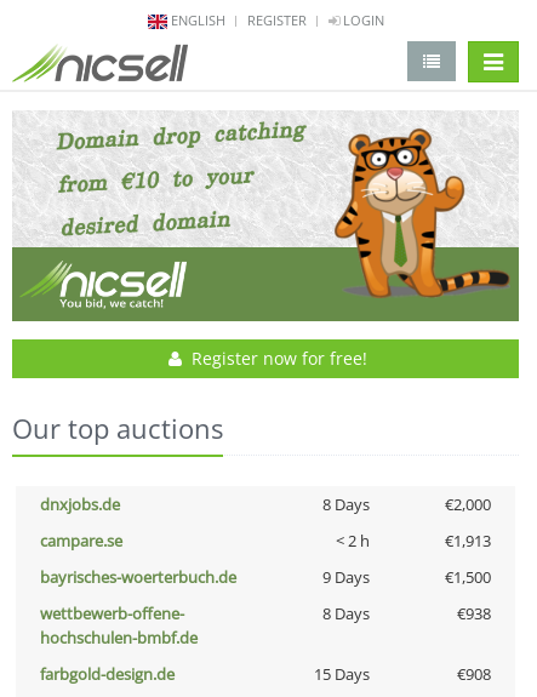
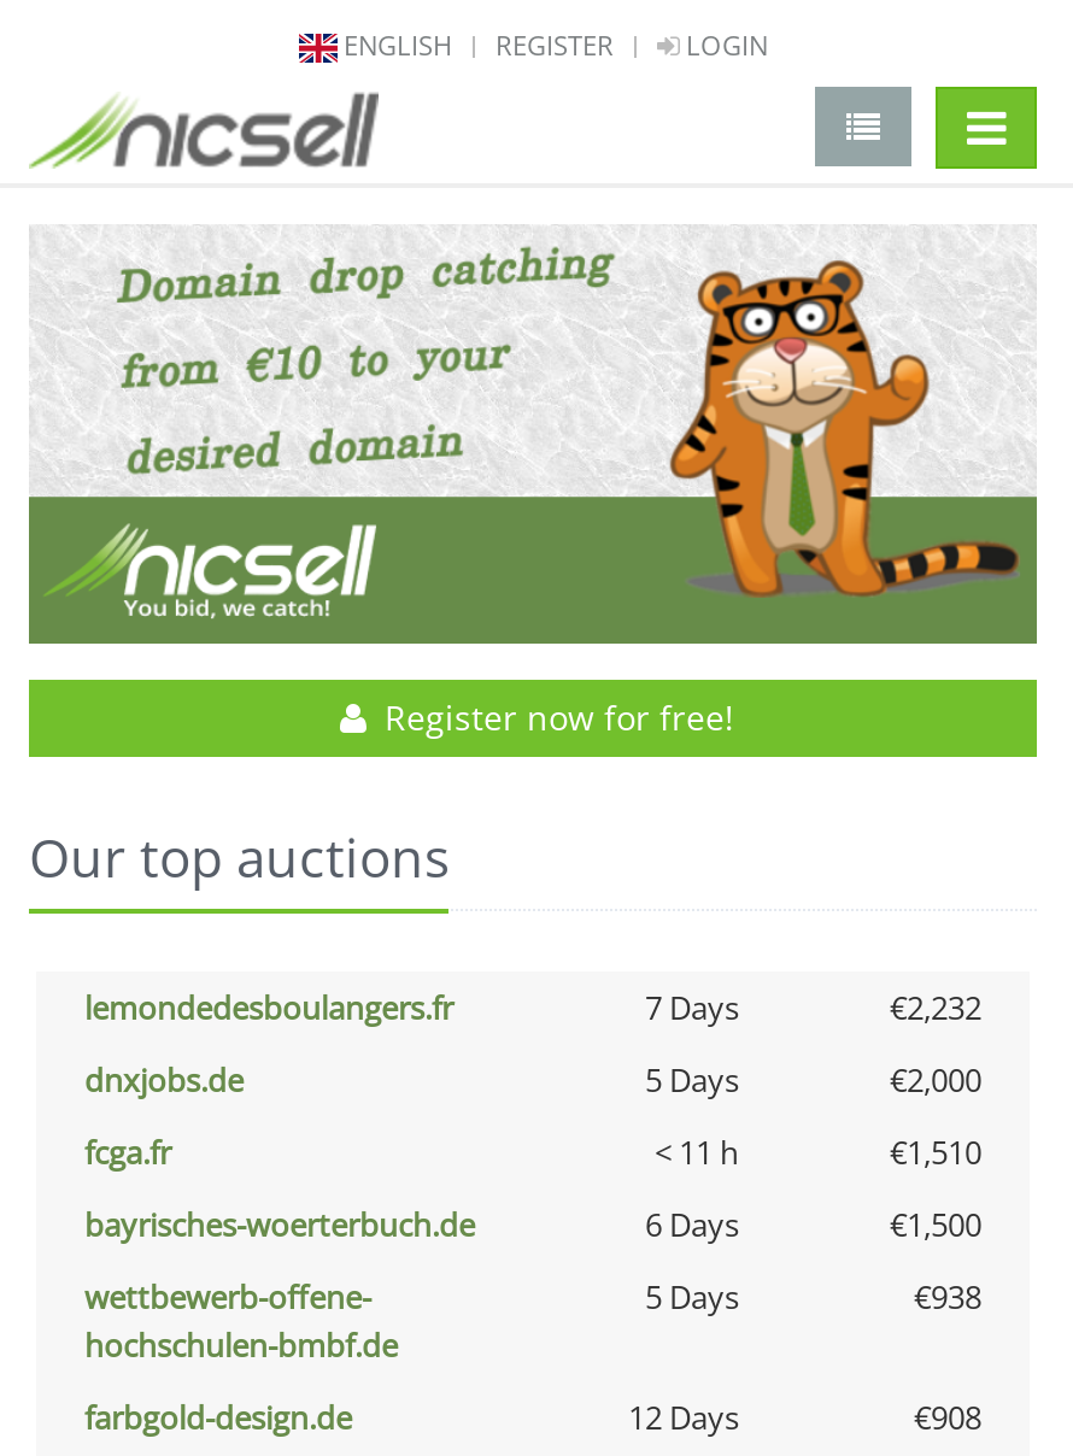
+ lemondedesboulangers.fr
+ 7 Days
+ €2,232

- 8 Days
+ 5 Days

- campare.se
- < 2 h
- €1,913
+ fcga.fr
+ < 11 h
+ €1,510

- 9 Days
+ 6 Days

- 8 Days
+ 5 Days

- 15 Days
+ 12 Days
